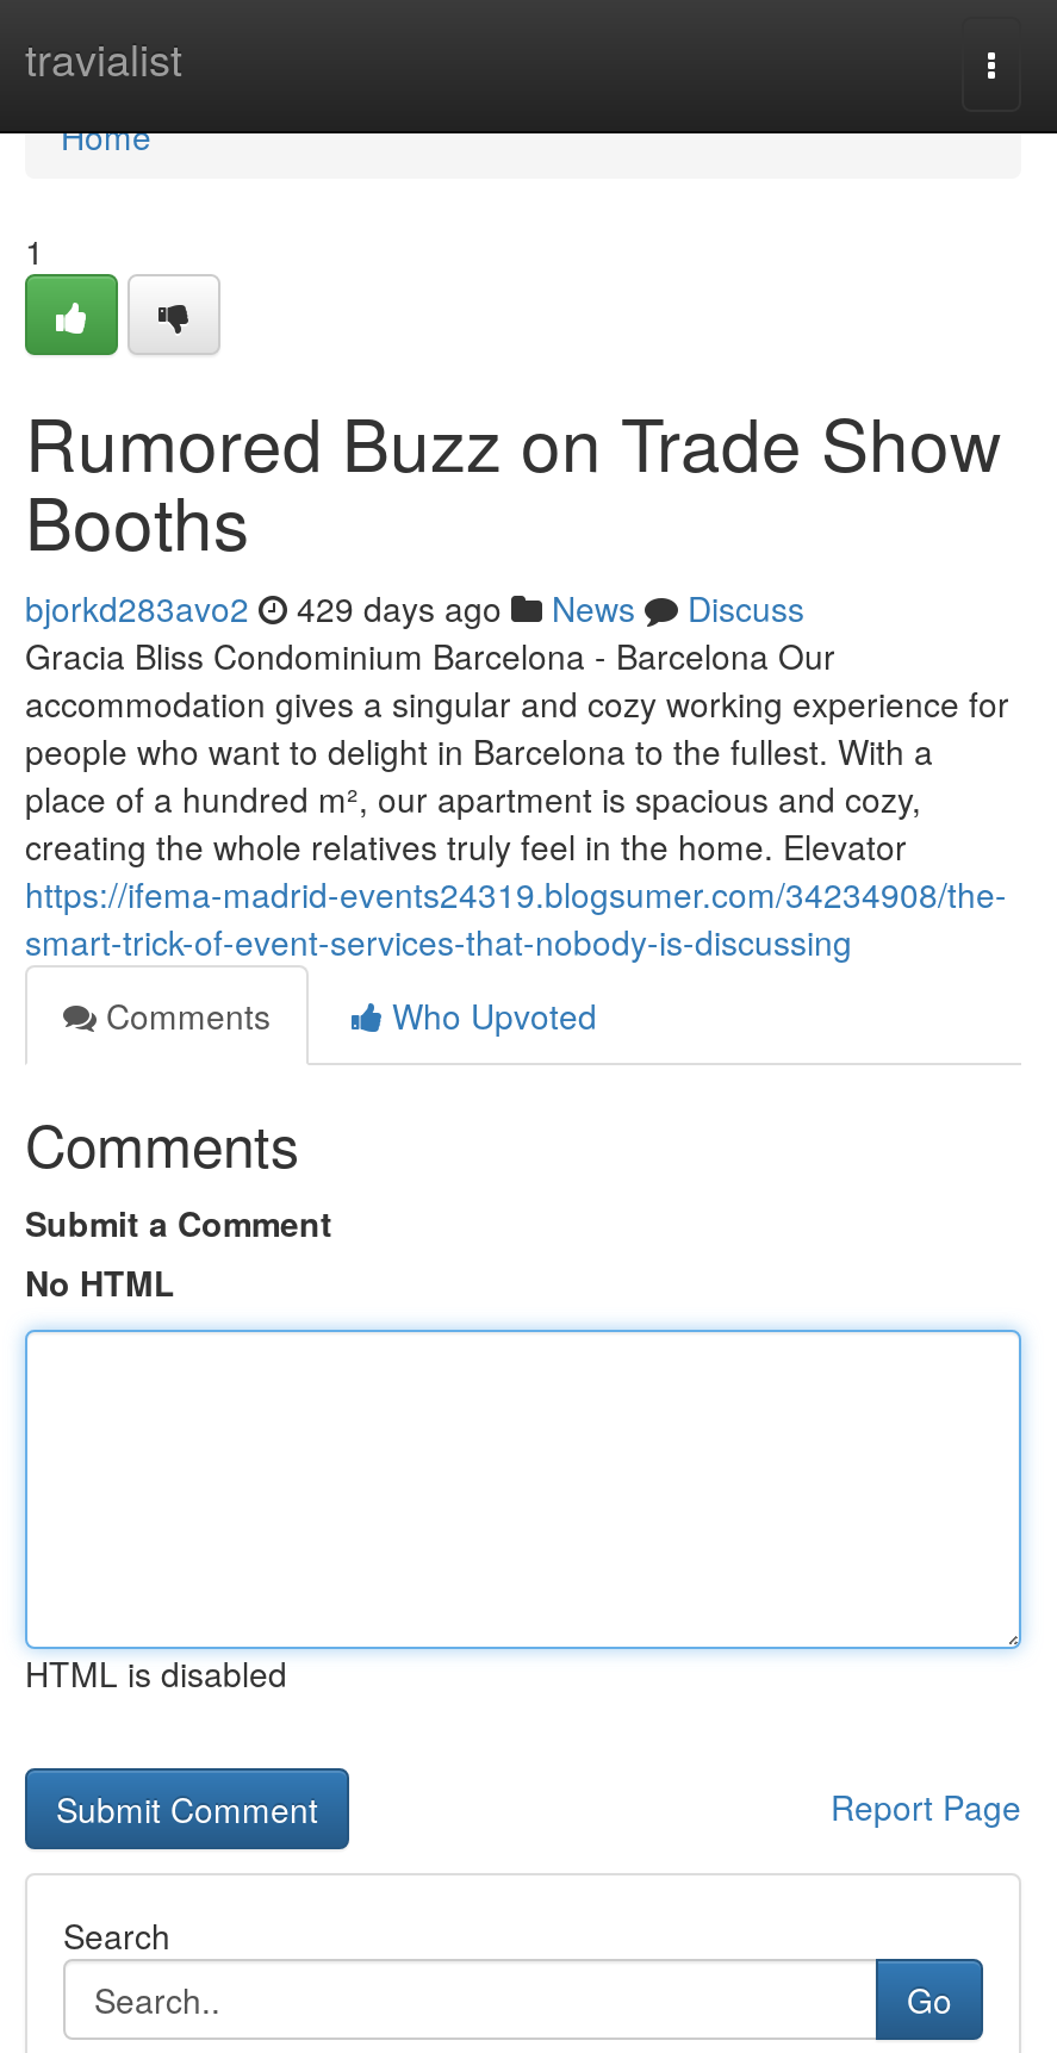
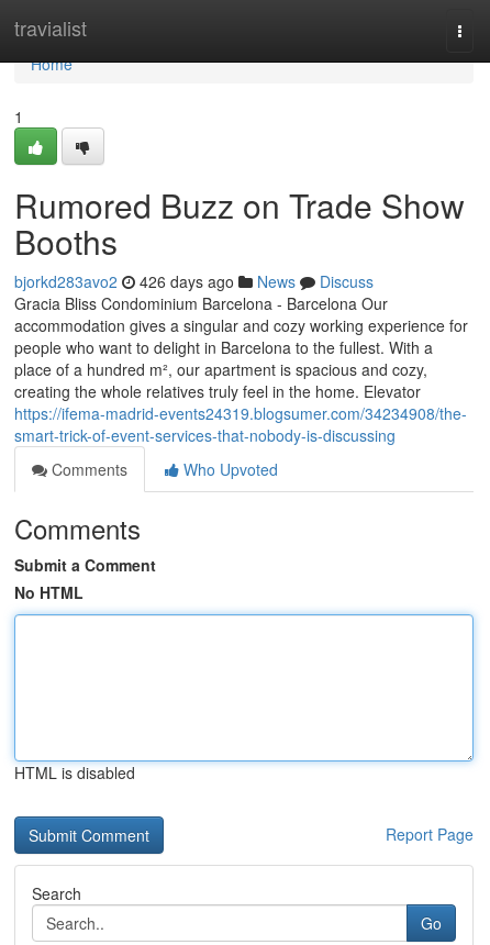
- bjorkd283avo2 429 days ago News Discuss
+ bjorkd283avo2 426 days ago News Discuss
